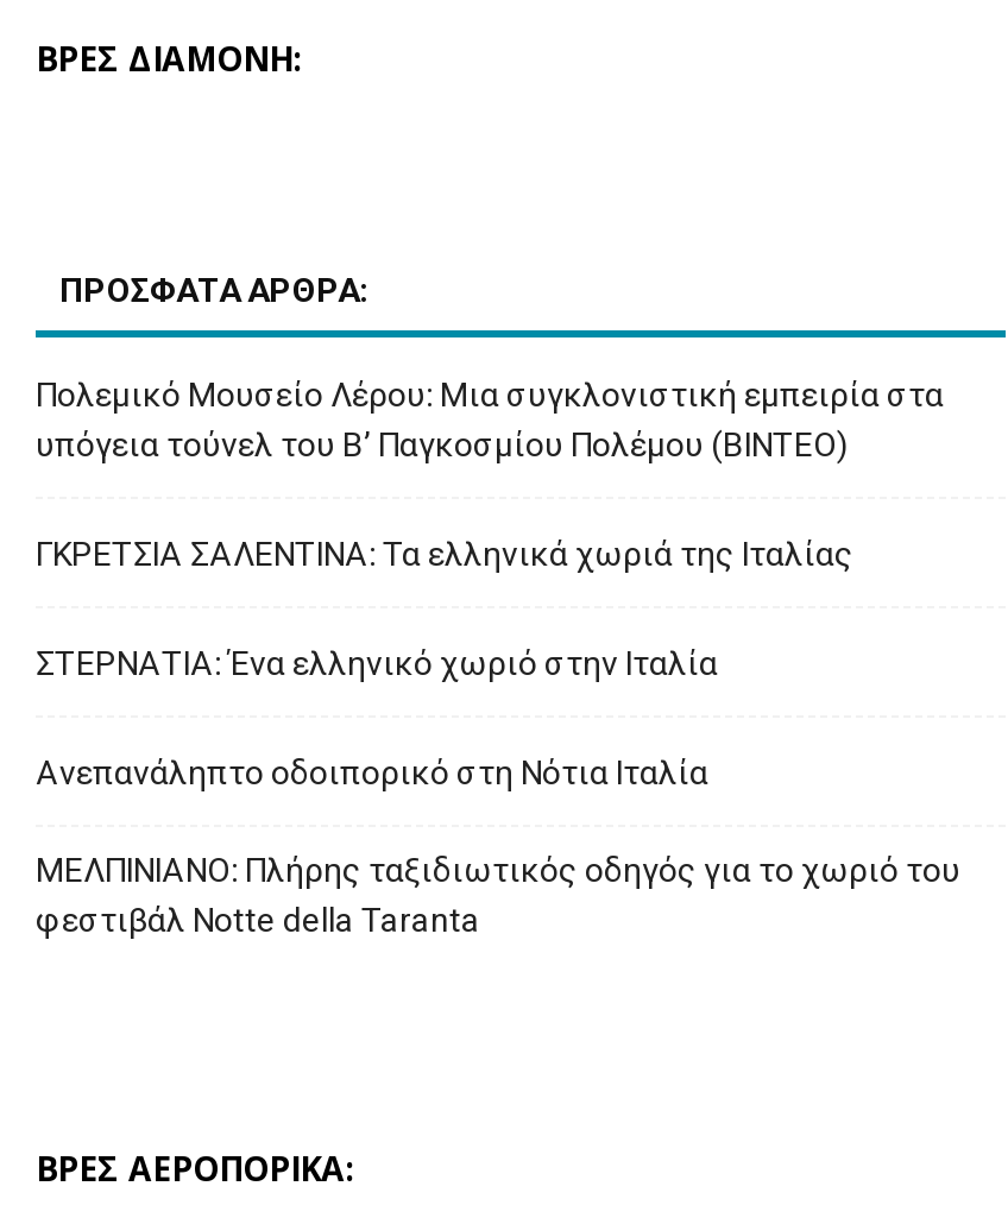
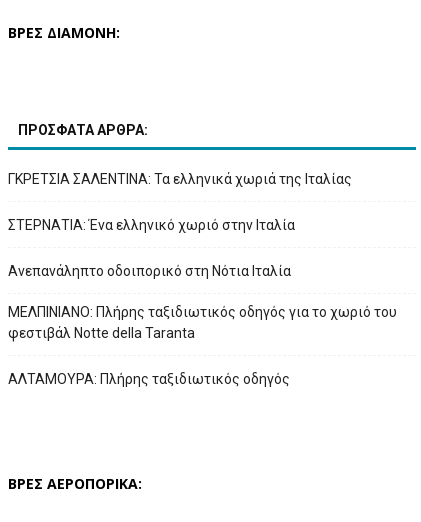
- Πολεμικό Μουσείο Λέρου: Μια συγκλονιστική εμπειρία στα
- υπόγεια τούνελ του Β’ Παγκοσμίου Πολέμου (ΒΙΝΤΕΟ)

moved up: ΓΚΡΕΤΣΙΑ ΣΑΛΕΝΤΙΝΑ: Τα ελληνικά χωριά της Ιταλίας | ΣΤΕΡΝΑΤΙΑ: Ένα ελληνικό χωριό στην Ιταλία | Ανεπανάληπτο οδοιπορικό στη Νότια Ιταλία | ΜΕΛΠΙΝΙΑΝΟ: Πλήρης ταξιδιωτικός οδηγός για το χωριό του | φεστιβάλ Notte della Taranta

+ ΑΛΤΑΜΟΥΡΑ: Πλήρης ταξιδιωτικός οδηγός
